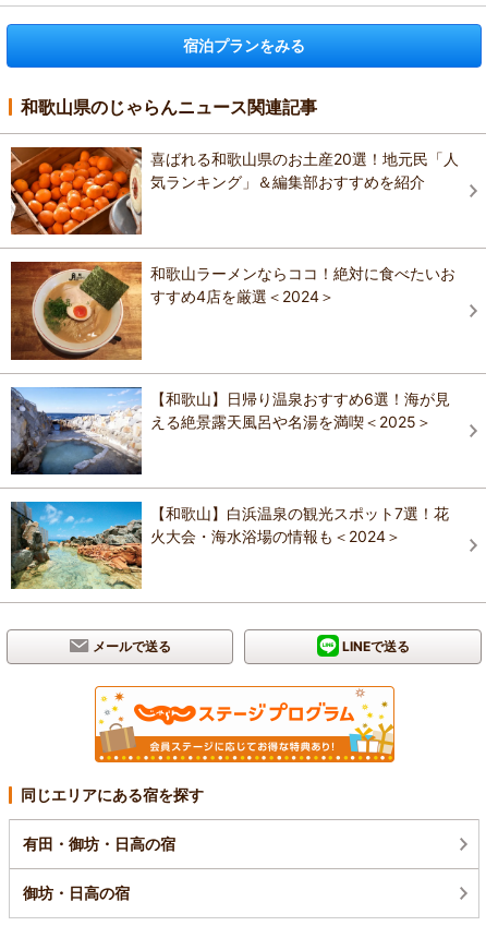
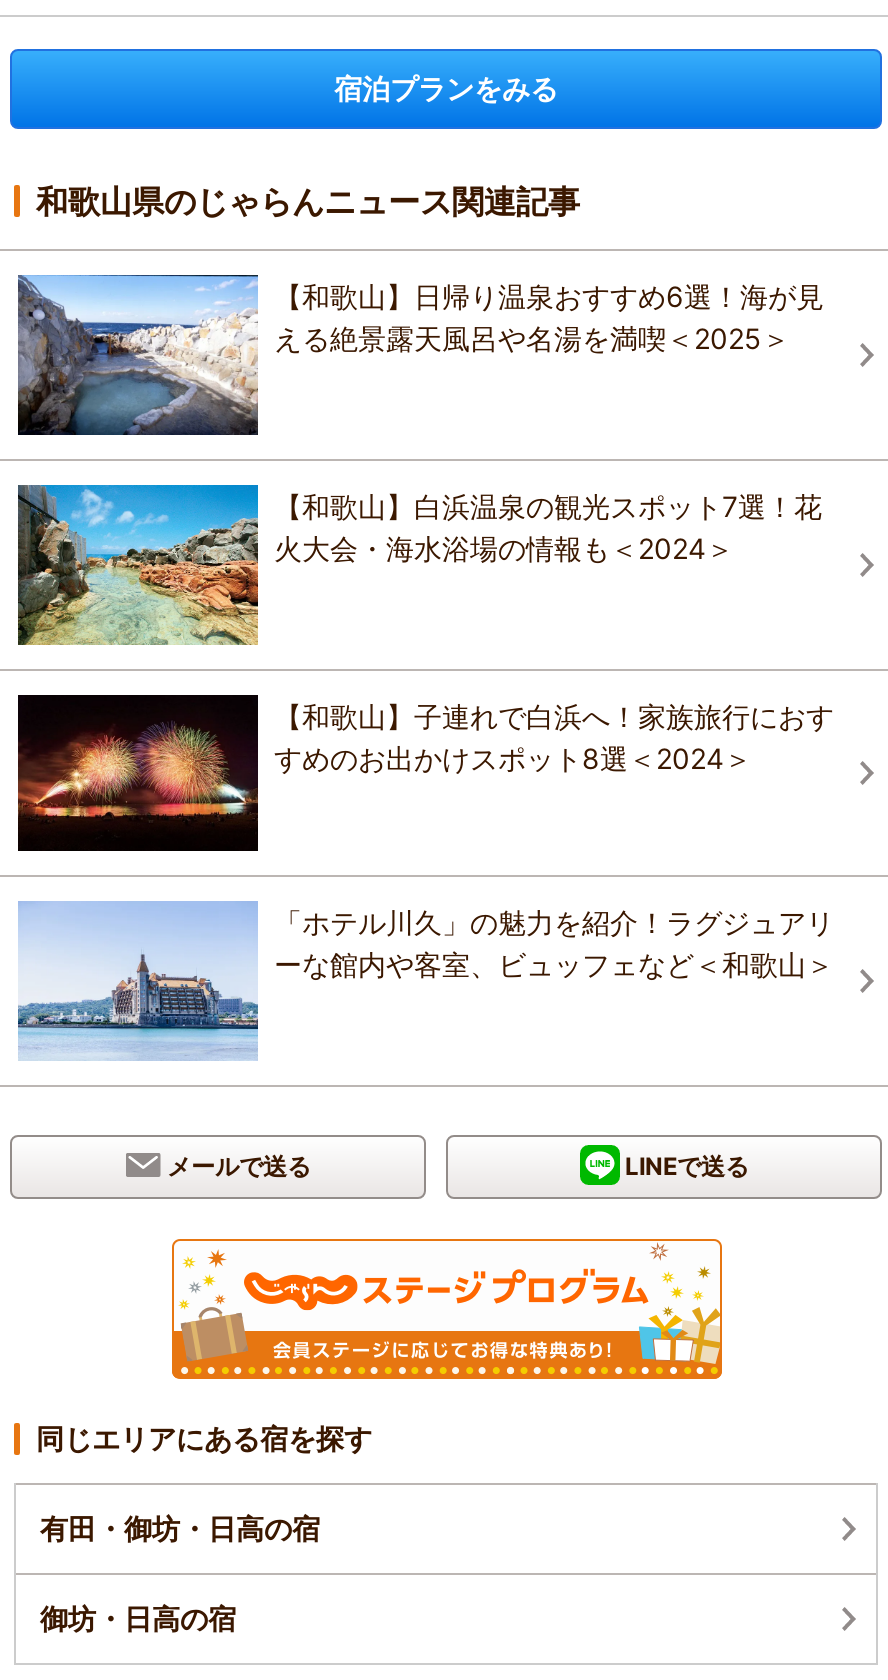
- [image]
- 喜ばれる和歌山県のお土産20選！地元民「人
- 気ランキング」＆編集部おすすめを紹介

- [image]
- 和歌山ラーメンならココ！絶対に食べたいお
- すすめ4店を厳選＜2024＞

moved up: [image] | 【和歌山】日帰り温泉おすすめ6選！海が見 | える絶景露天風呂や名湯を満喫＜2025＞ | 【和歌山】白浜温泉の観光スポット7選！花 | 火大会・海水浴場の情報も＜2024＞

moved up: [image]

+ [image]
+ 【和歌山】子連れで白浜へ！家族旅行におす
+ すめのお出かけスポット8選＜2024＞

+ [image]
+ 「ホテル川久」の魅力を紹介！ラグジュアリ
+ ーな館内や客室、ビュッフェなど＜和歌山＞
